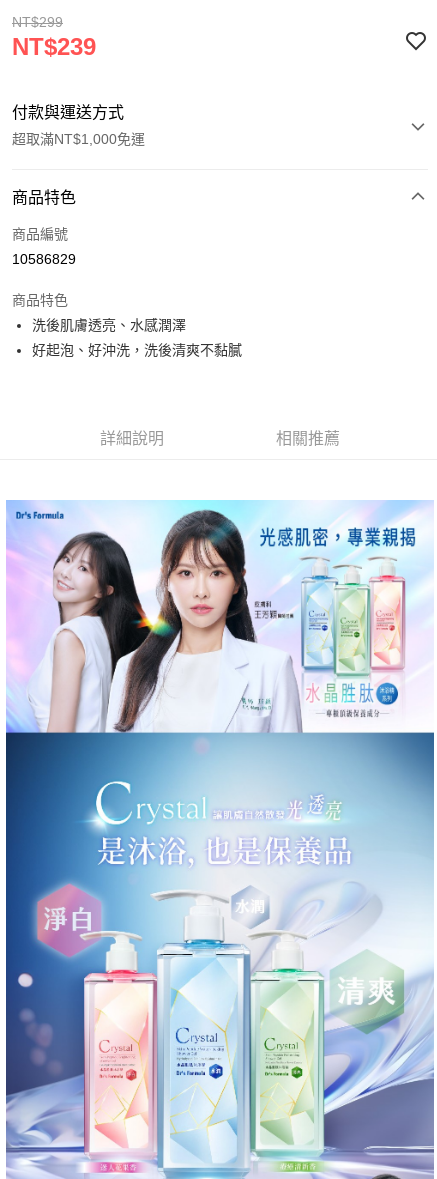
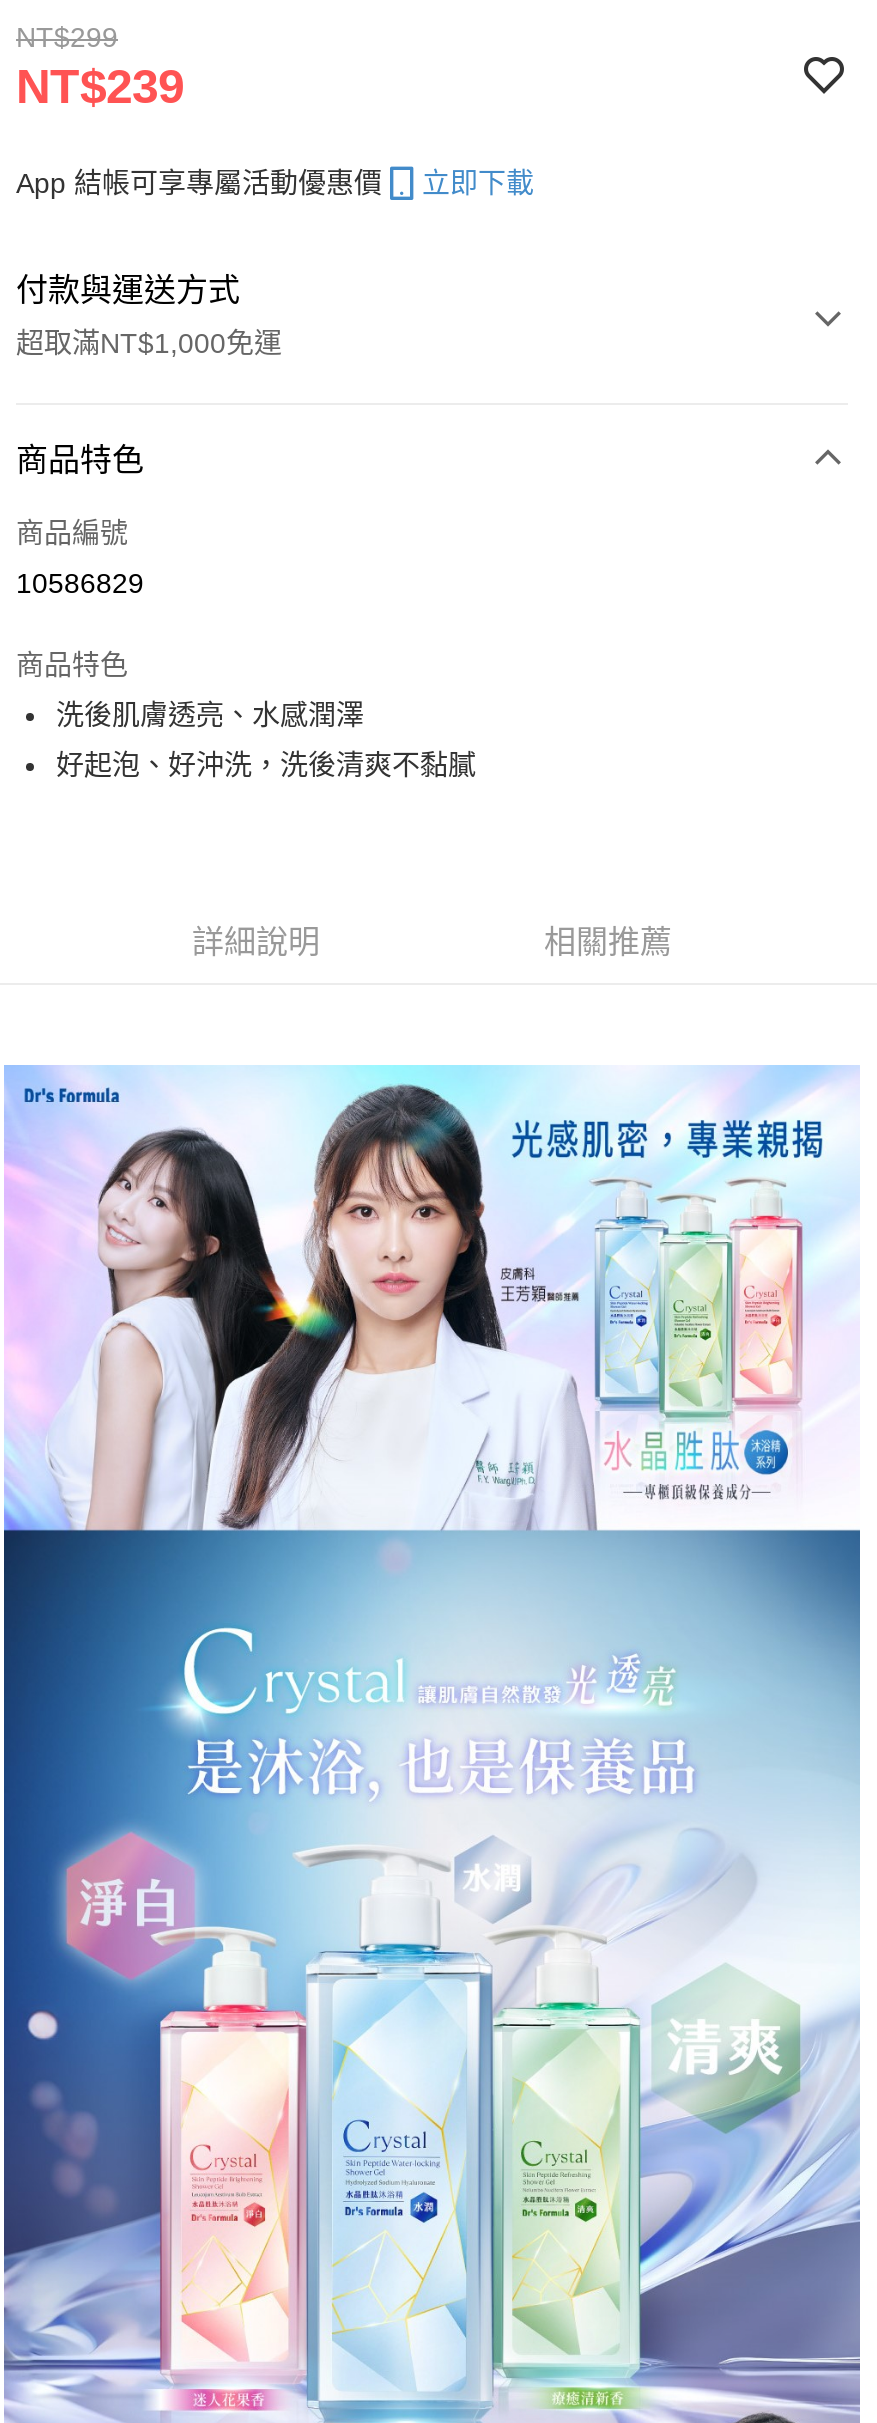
+ App 結帳可享專屬活動優惠價
+ 立即下載
